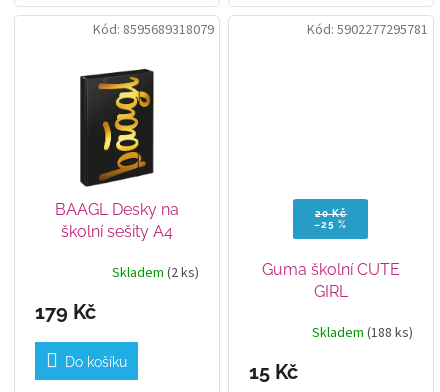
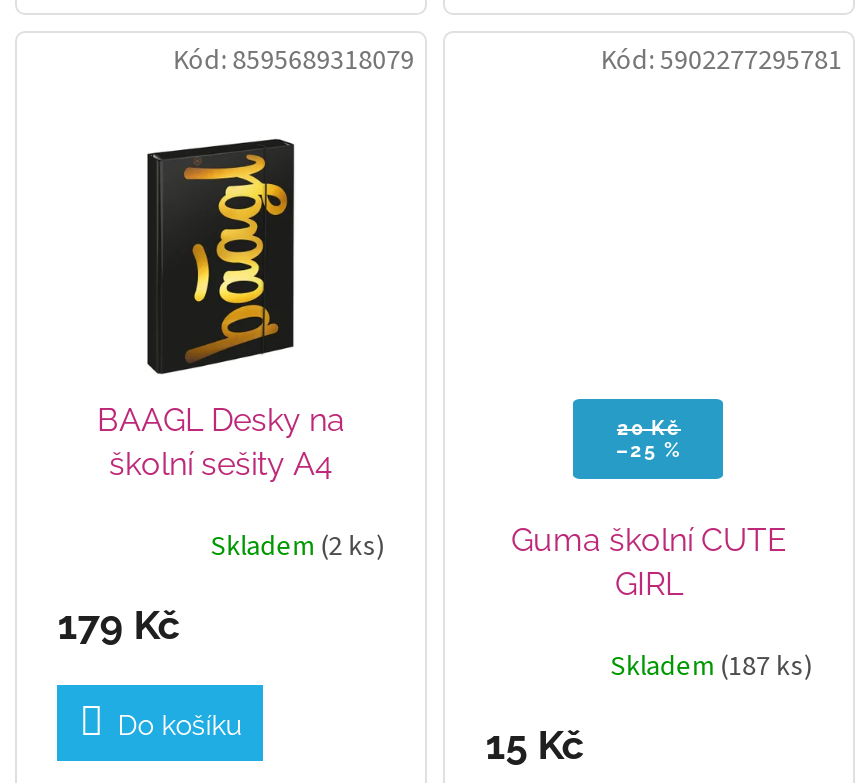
- Skladem (188 ks)
+ Skladem (187 ks)
